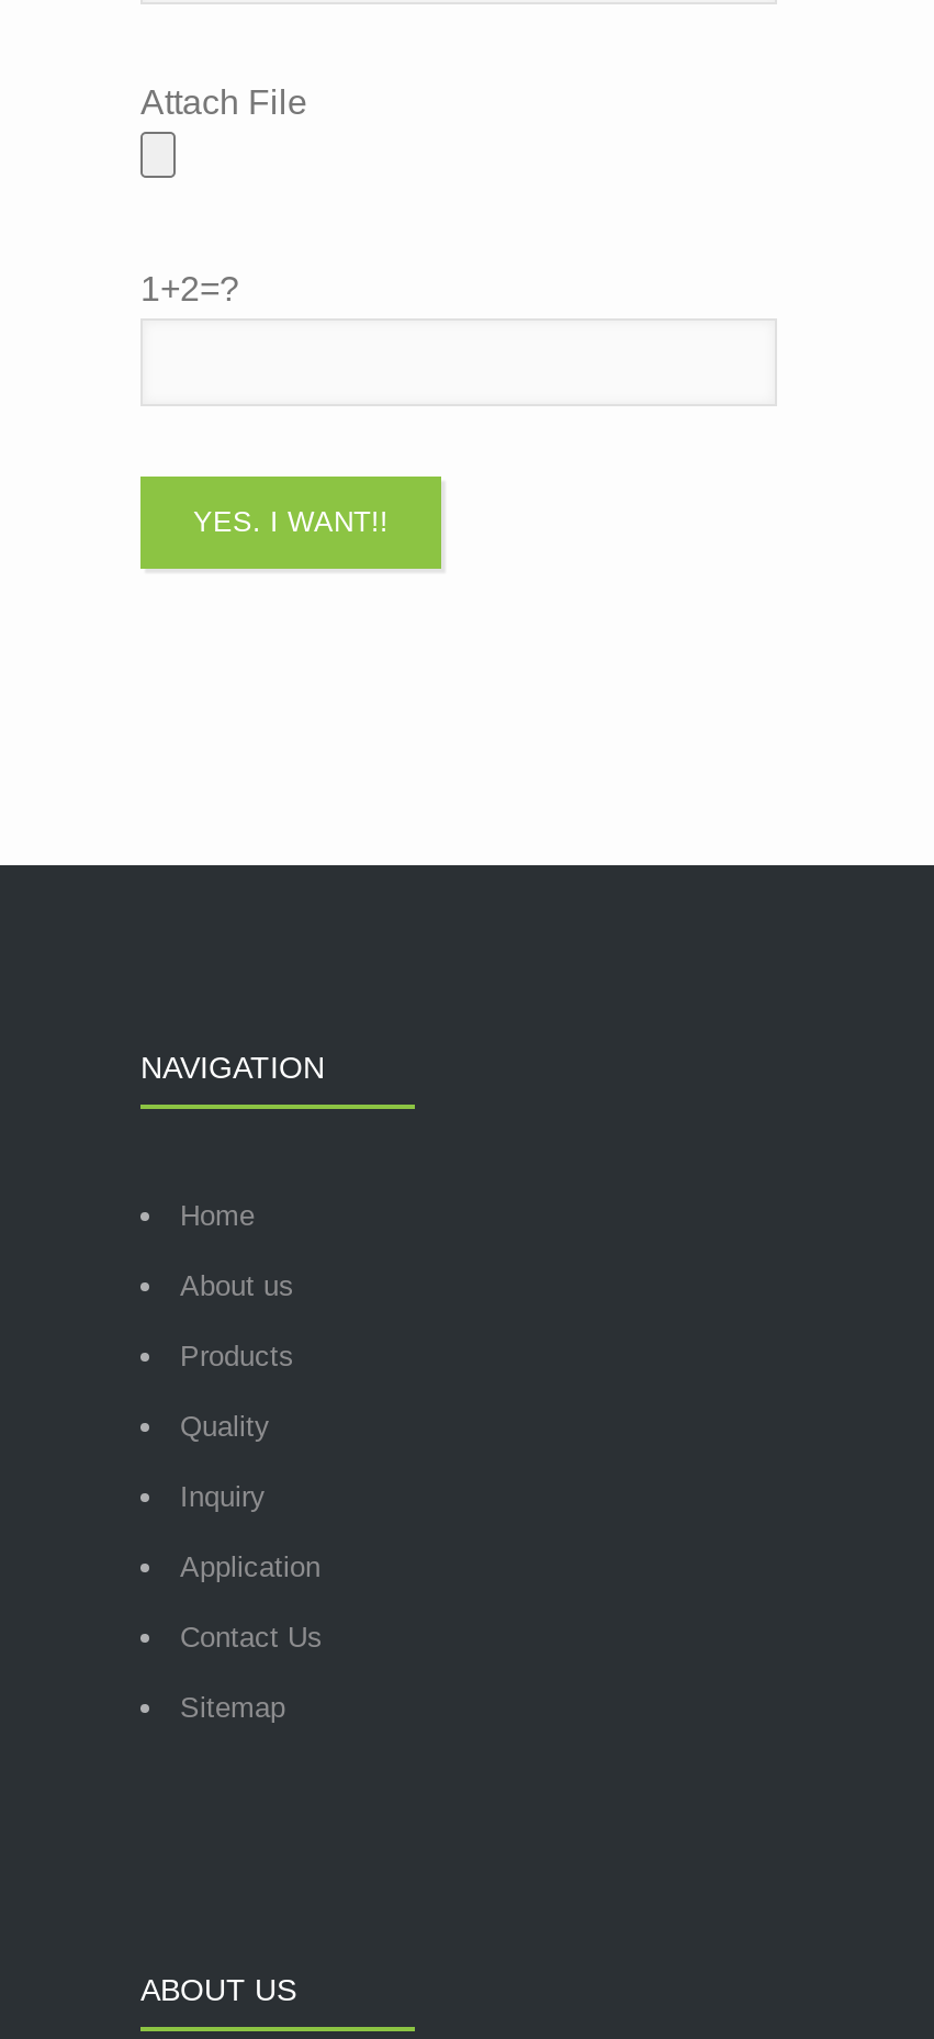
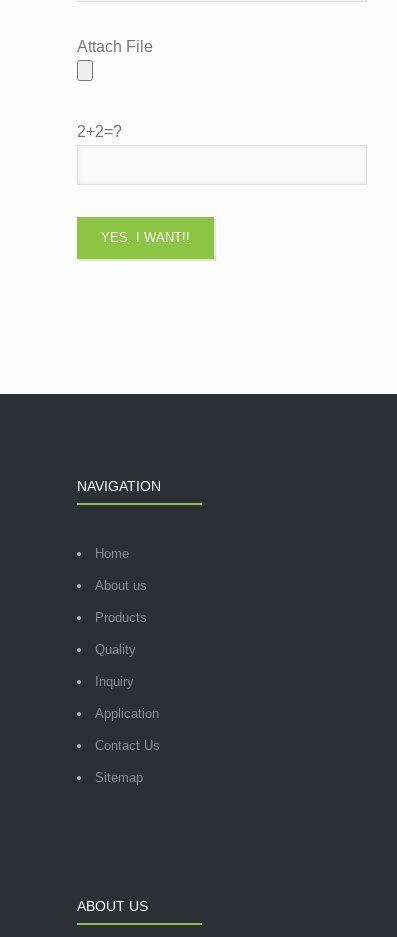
- 1+2=?
+ 2+2=?
